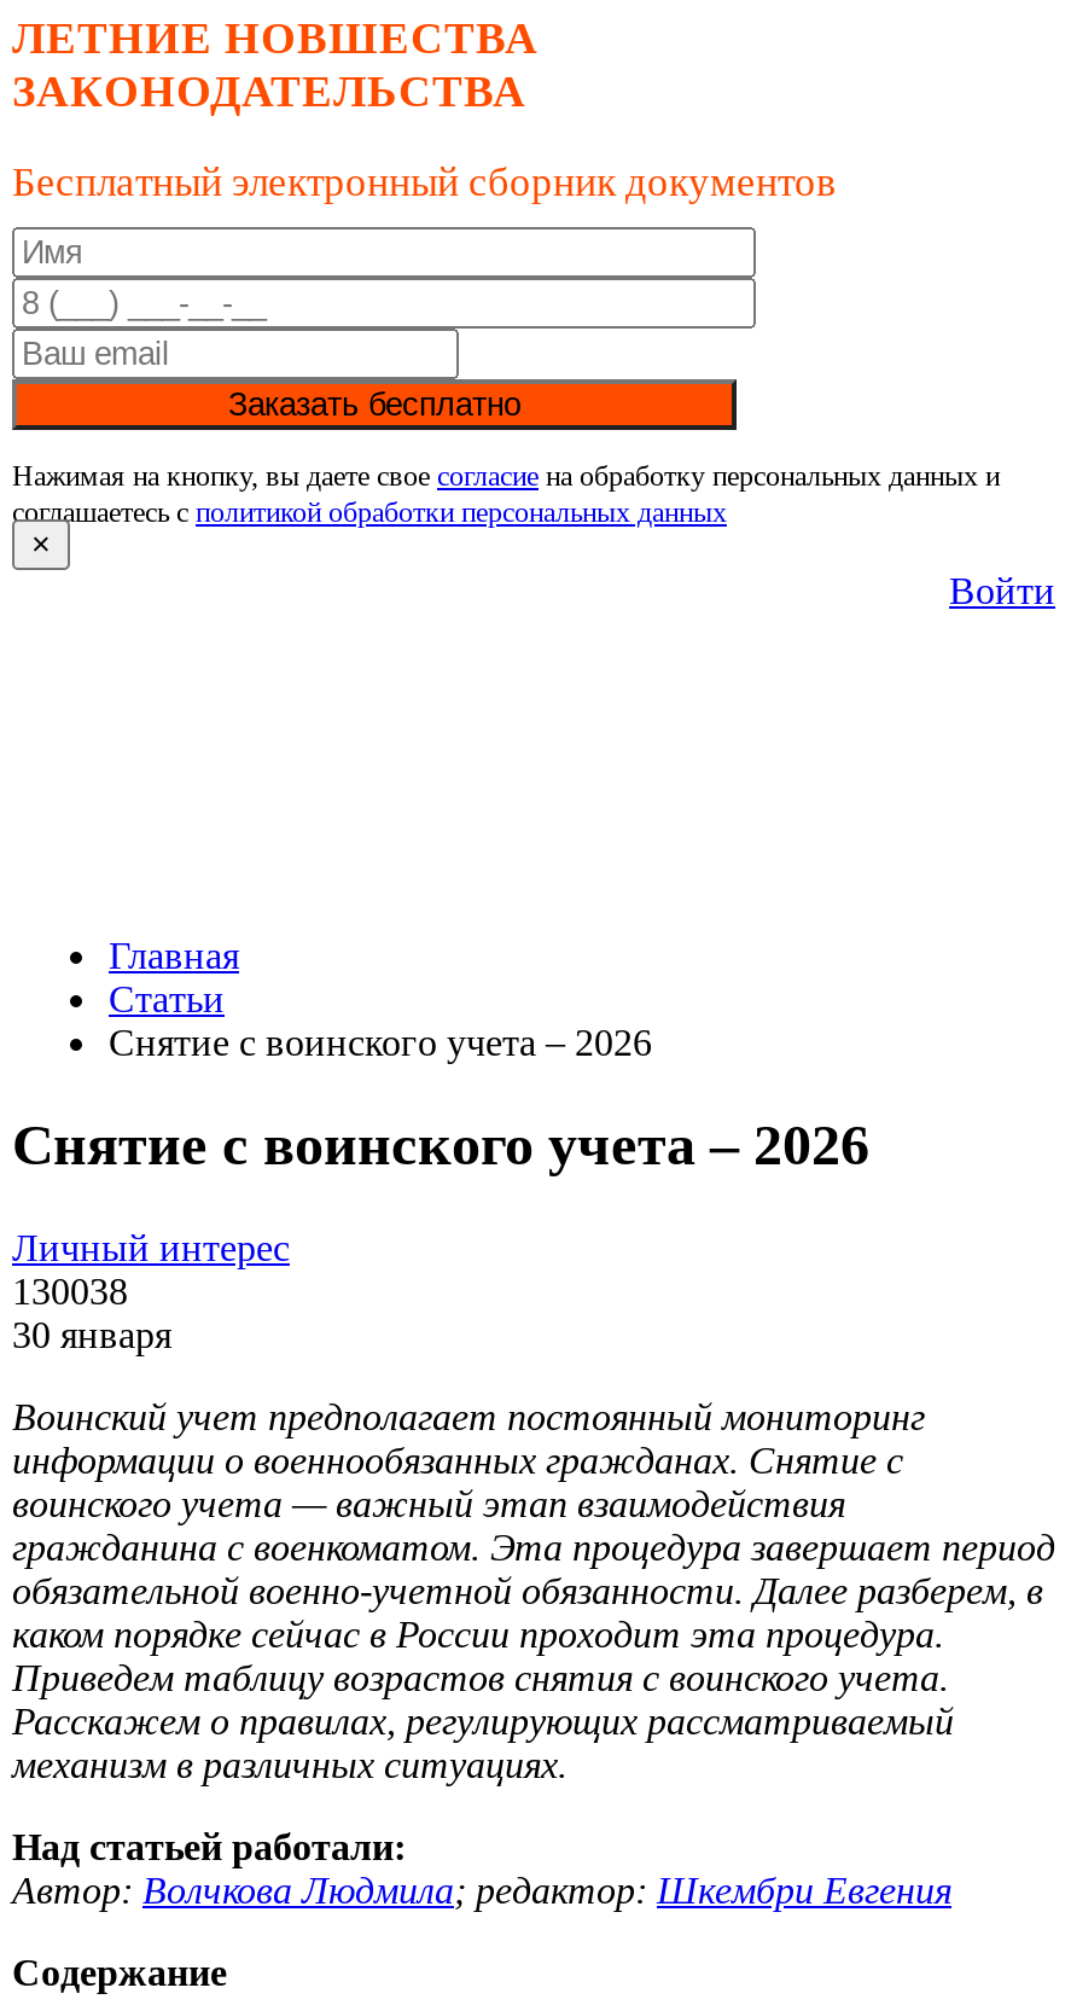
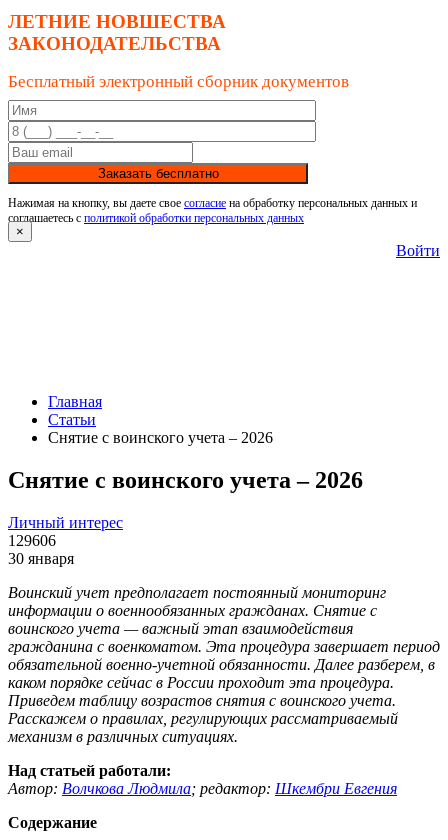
- 130038
+ 129606
